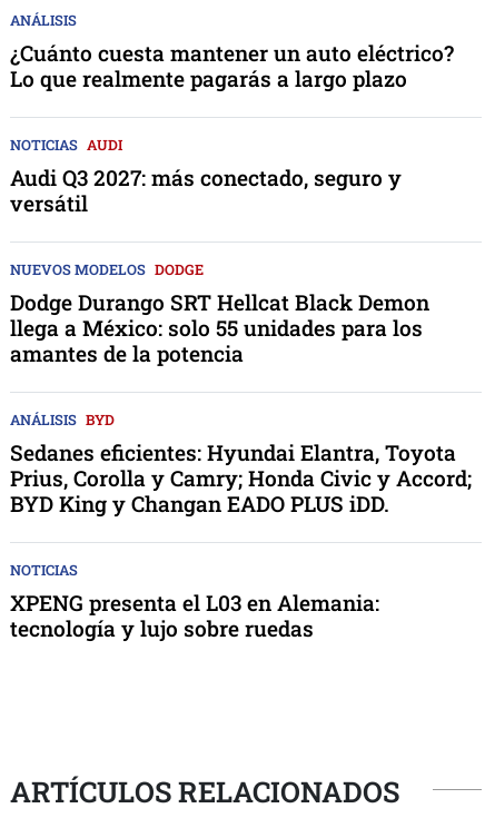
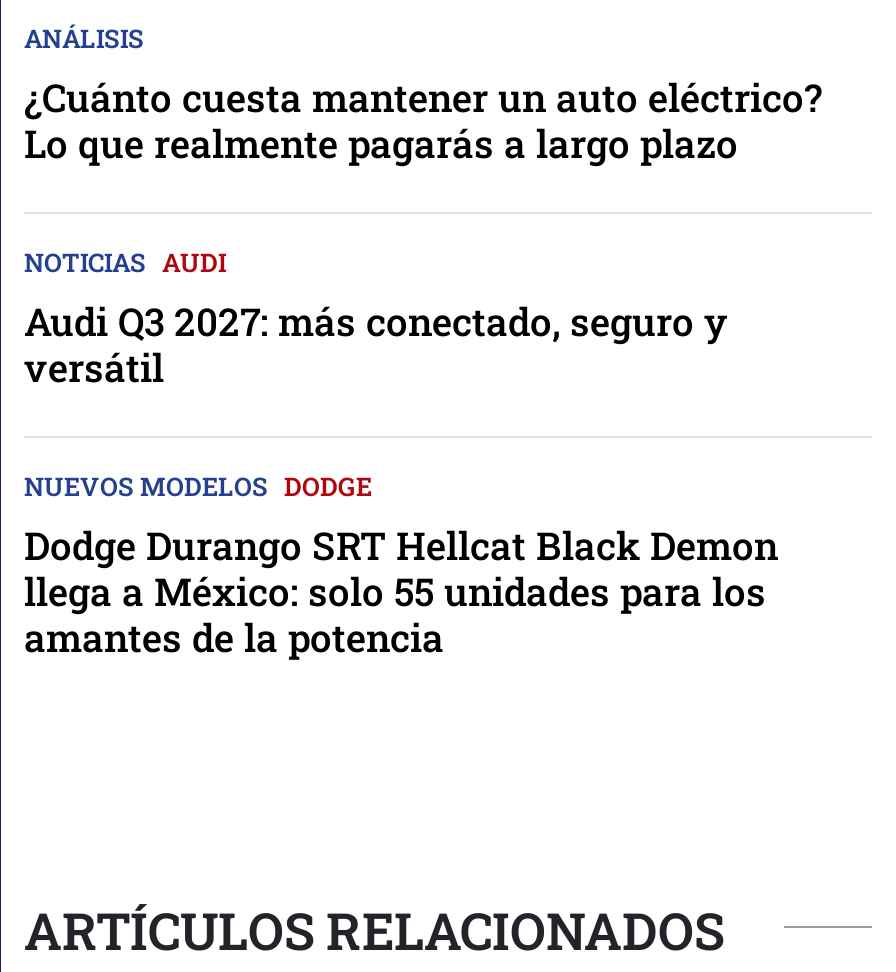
- ANÁLISIS BYD
- Sedanes eficientes: Hyundai Elantra, Toyota
- Prius, Corolla y Camry; Honda Civic y Accord;
- BYD King y Changan EADO PLUS iDD.
- NOTICIAS
- XPENG presenta el L03 en Alemania:
- tecnología y lujo sobre ruedas
